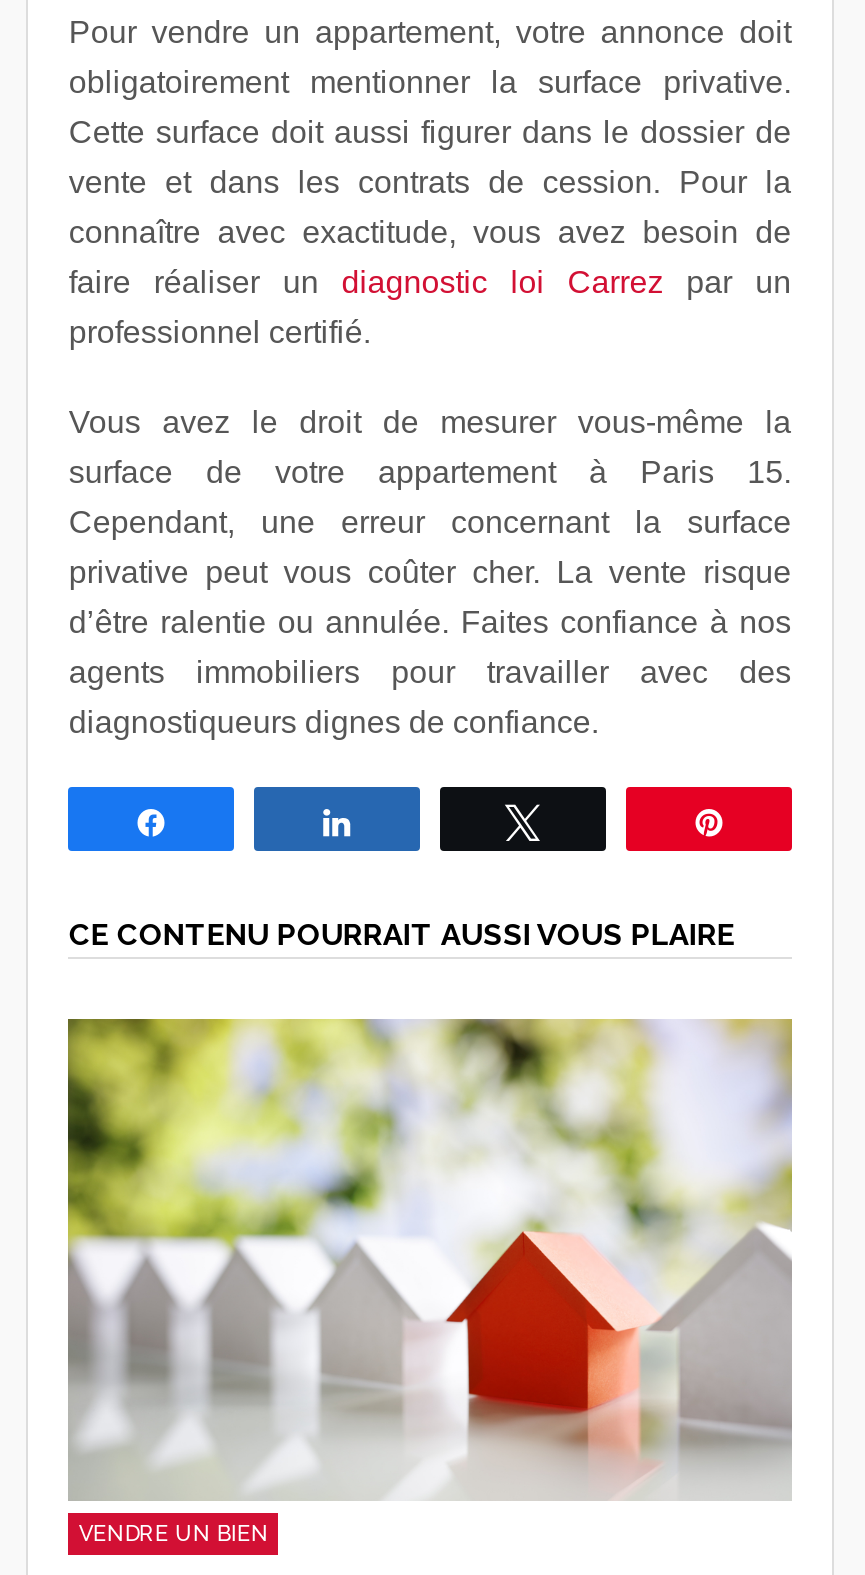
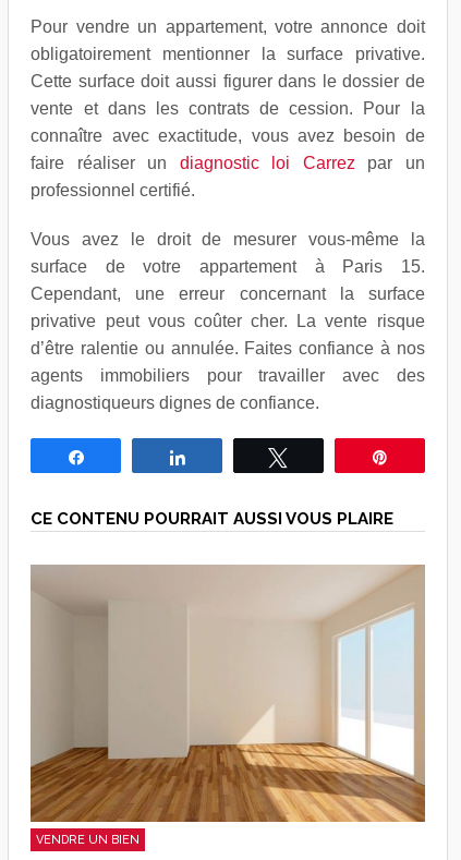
- [image]
+ [image]
